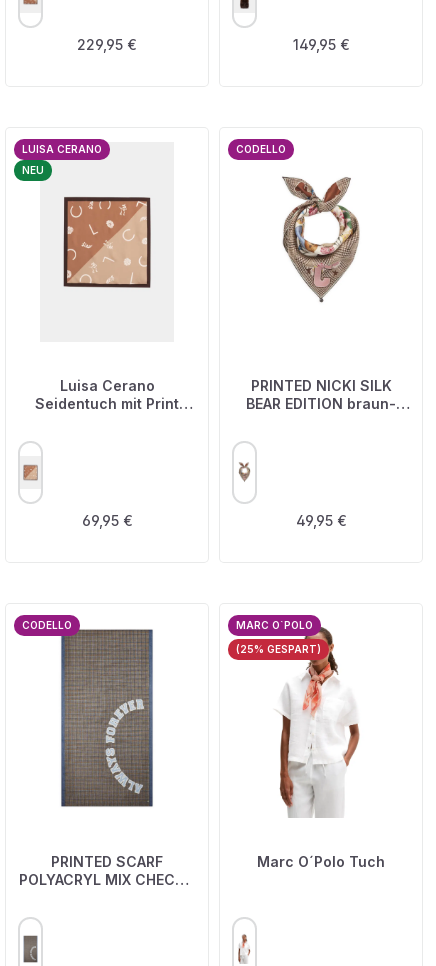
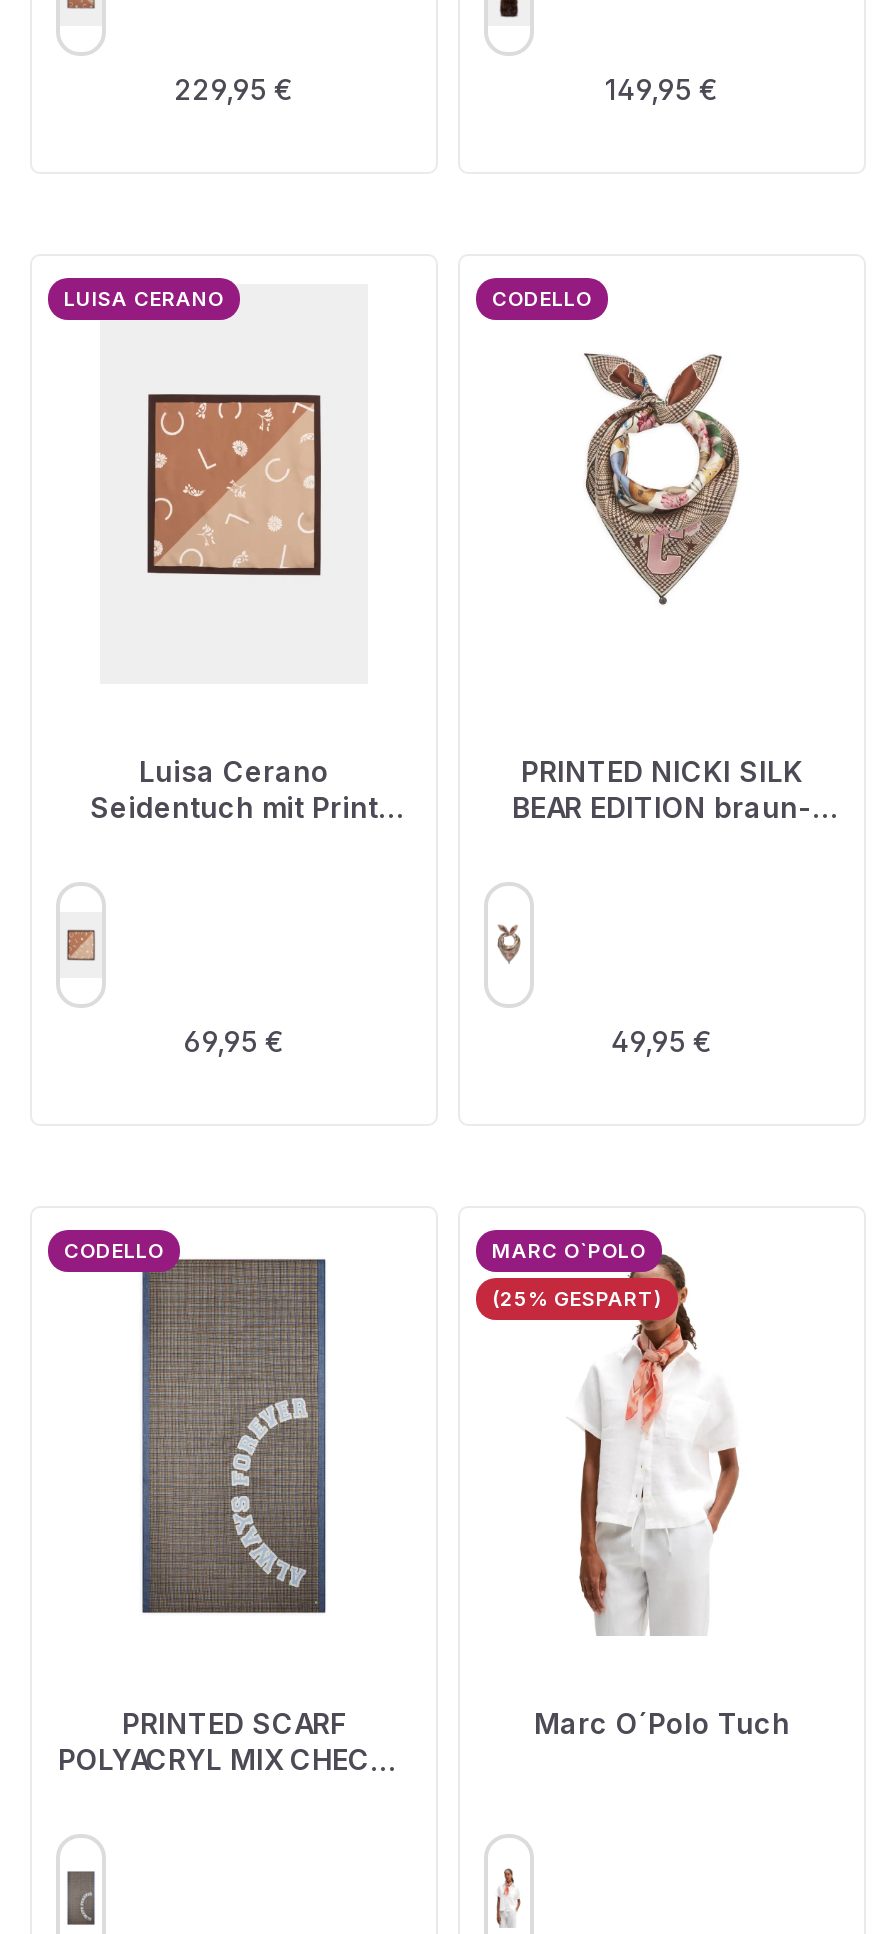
- NEU
